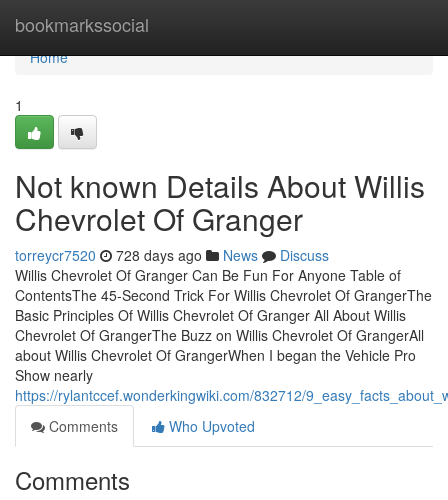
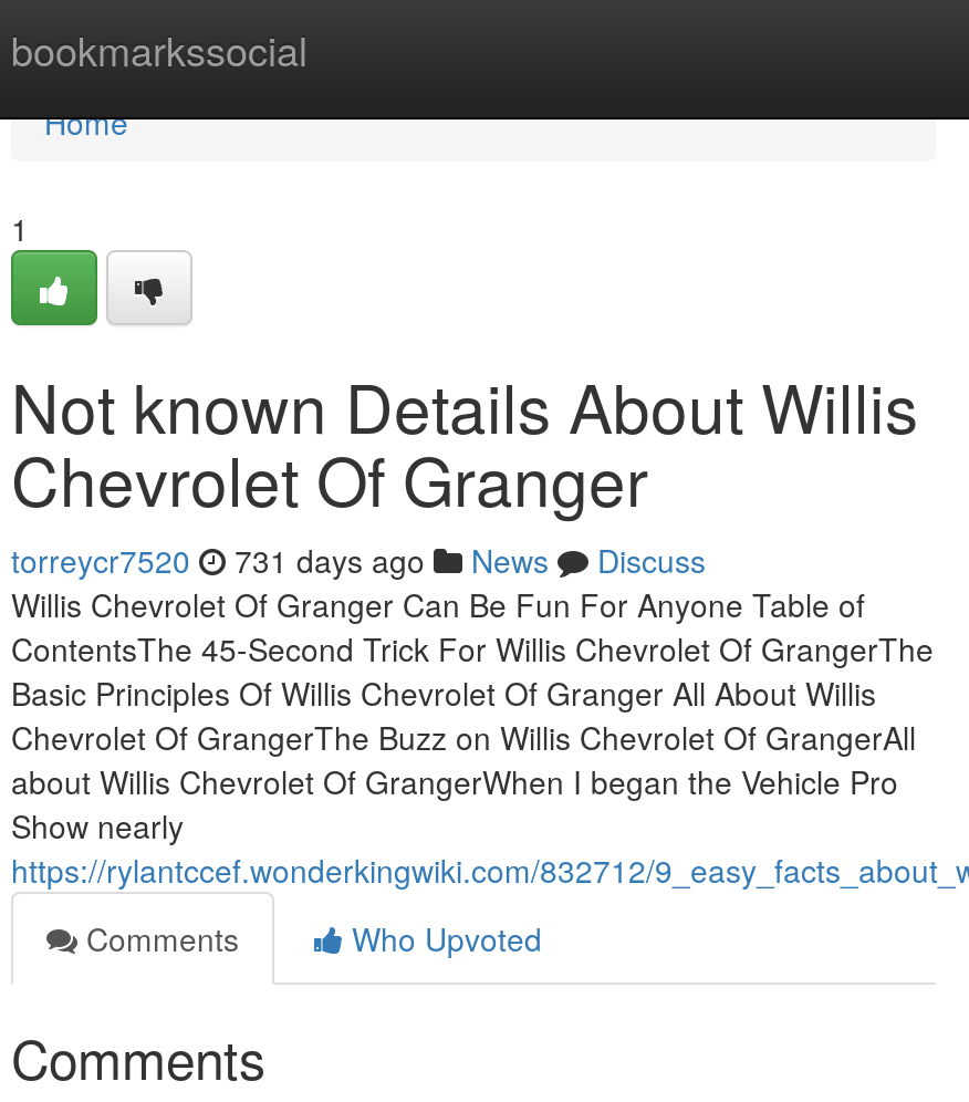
- torreycr7520 728 days ago News Discuss
+ torreycr7520 731 days ago News Discuss
